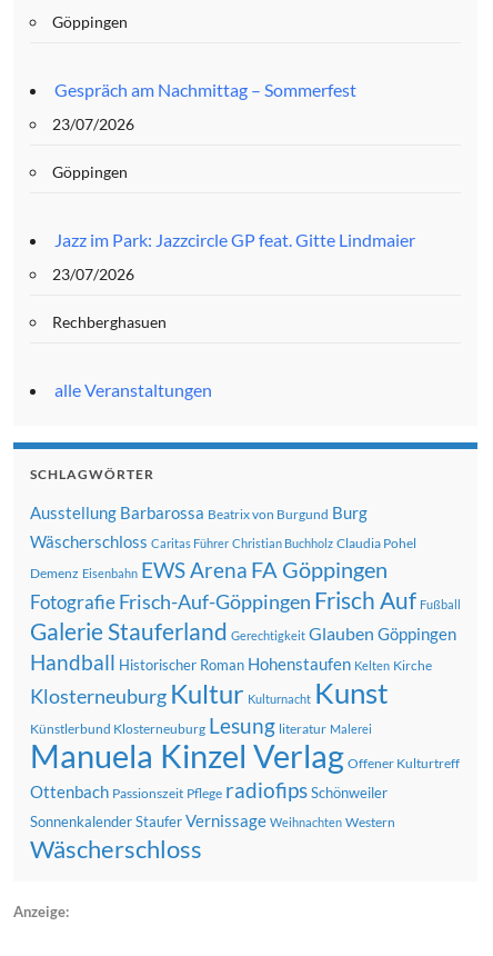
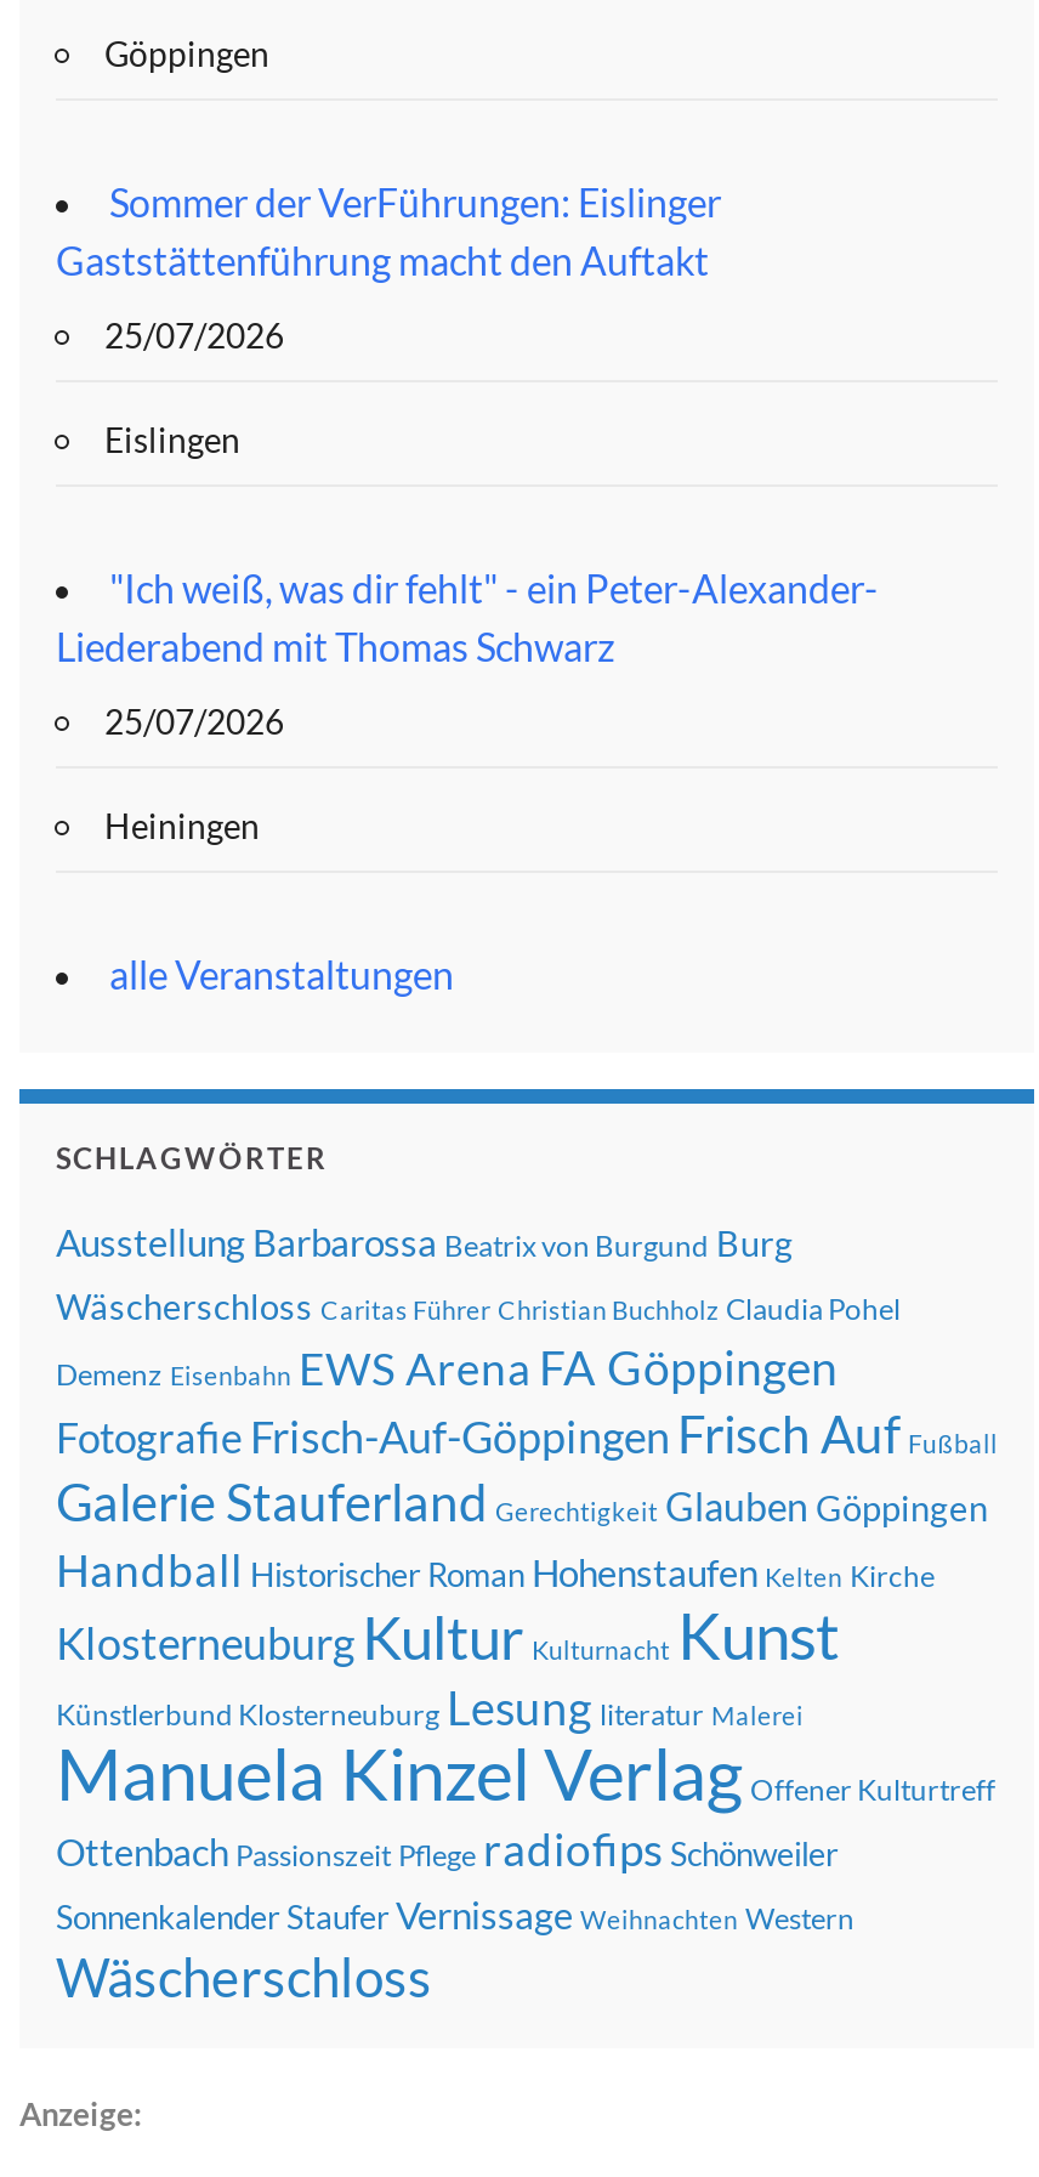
- Gespräch am Nachmittag – Sommerfest
+ Sommer der VerFührungen: Eislinger
+ Gaststättenführung macht den Auftakt

- 23/07/2026
+ 25/07/2026

- Göppingen
+ Eislingen

- Jazz im Park: Jazzcircle GP feat. Gitte Lindmaier
+ "Ich weiß, was dir fehlt" - ein Peter-Alexander-
+ Liederabend mit Thomas Schwarz

- 23/07/2026
+ 25/07/2026

- Rechberghasuen
+ Heiningen
